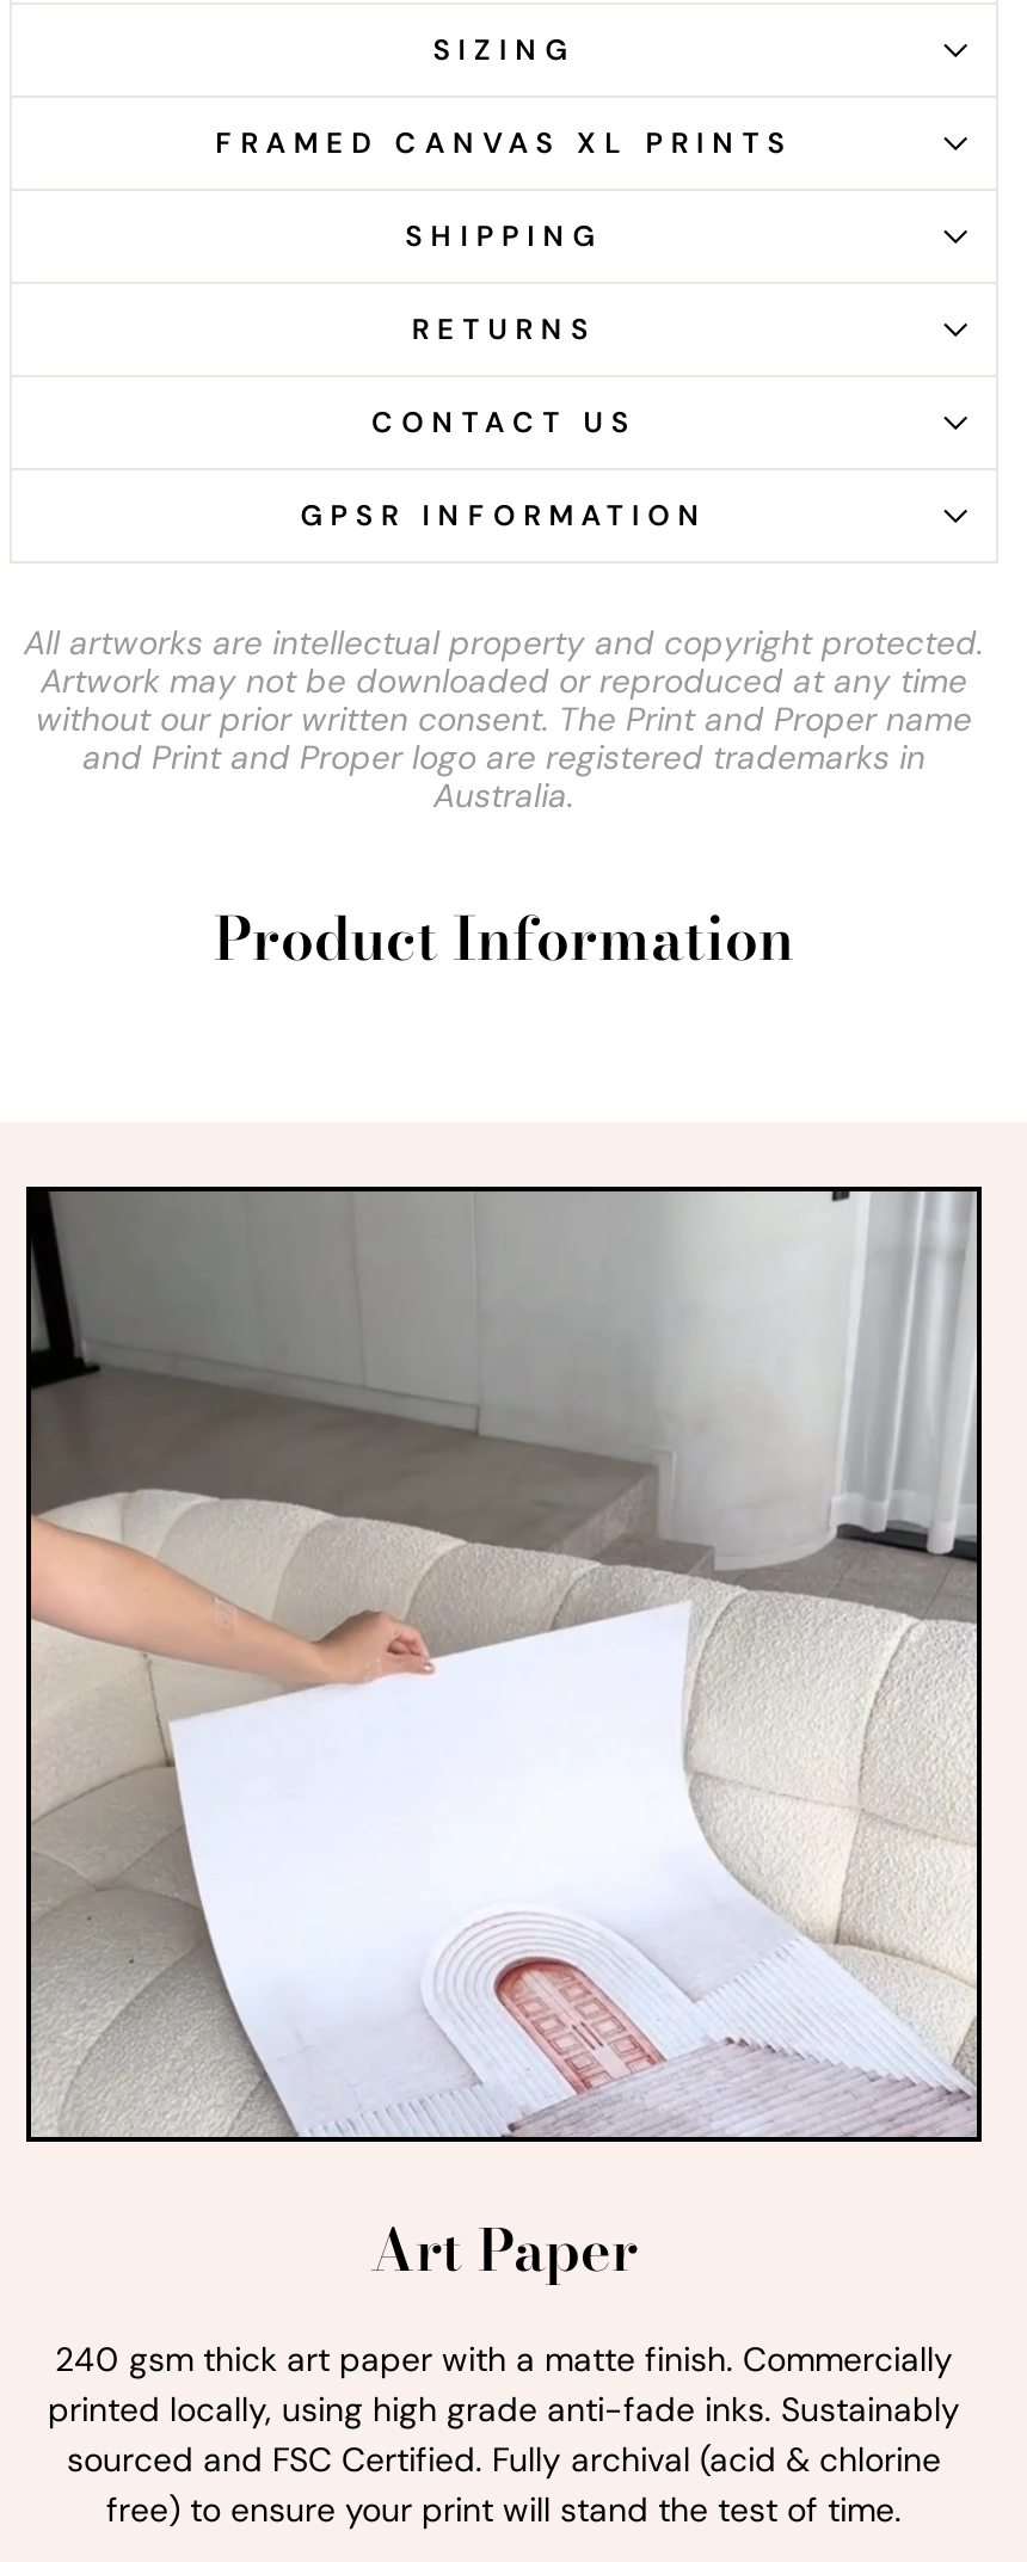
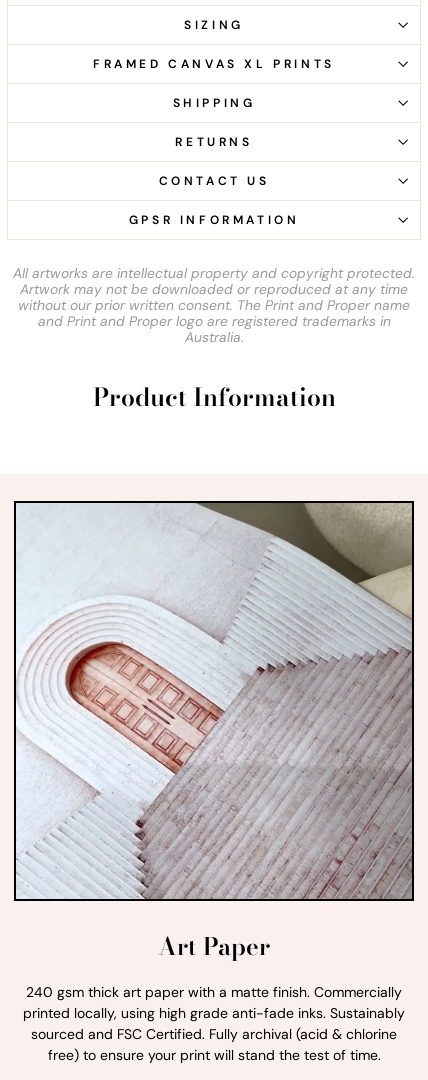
- [image]
+ [image]
